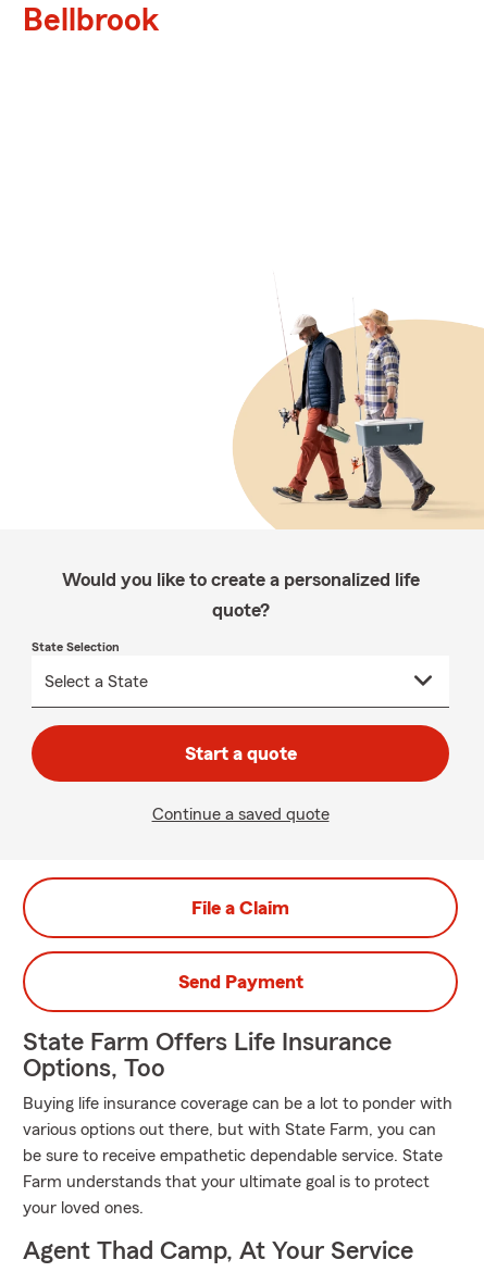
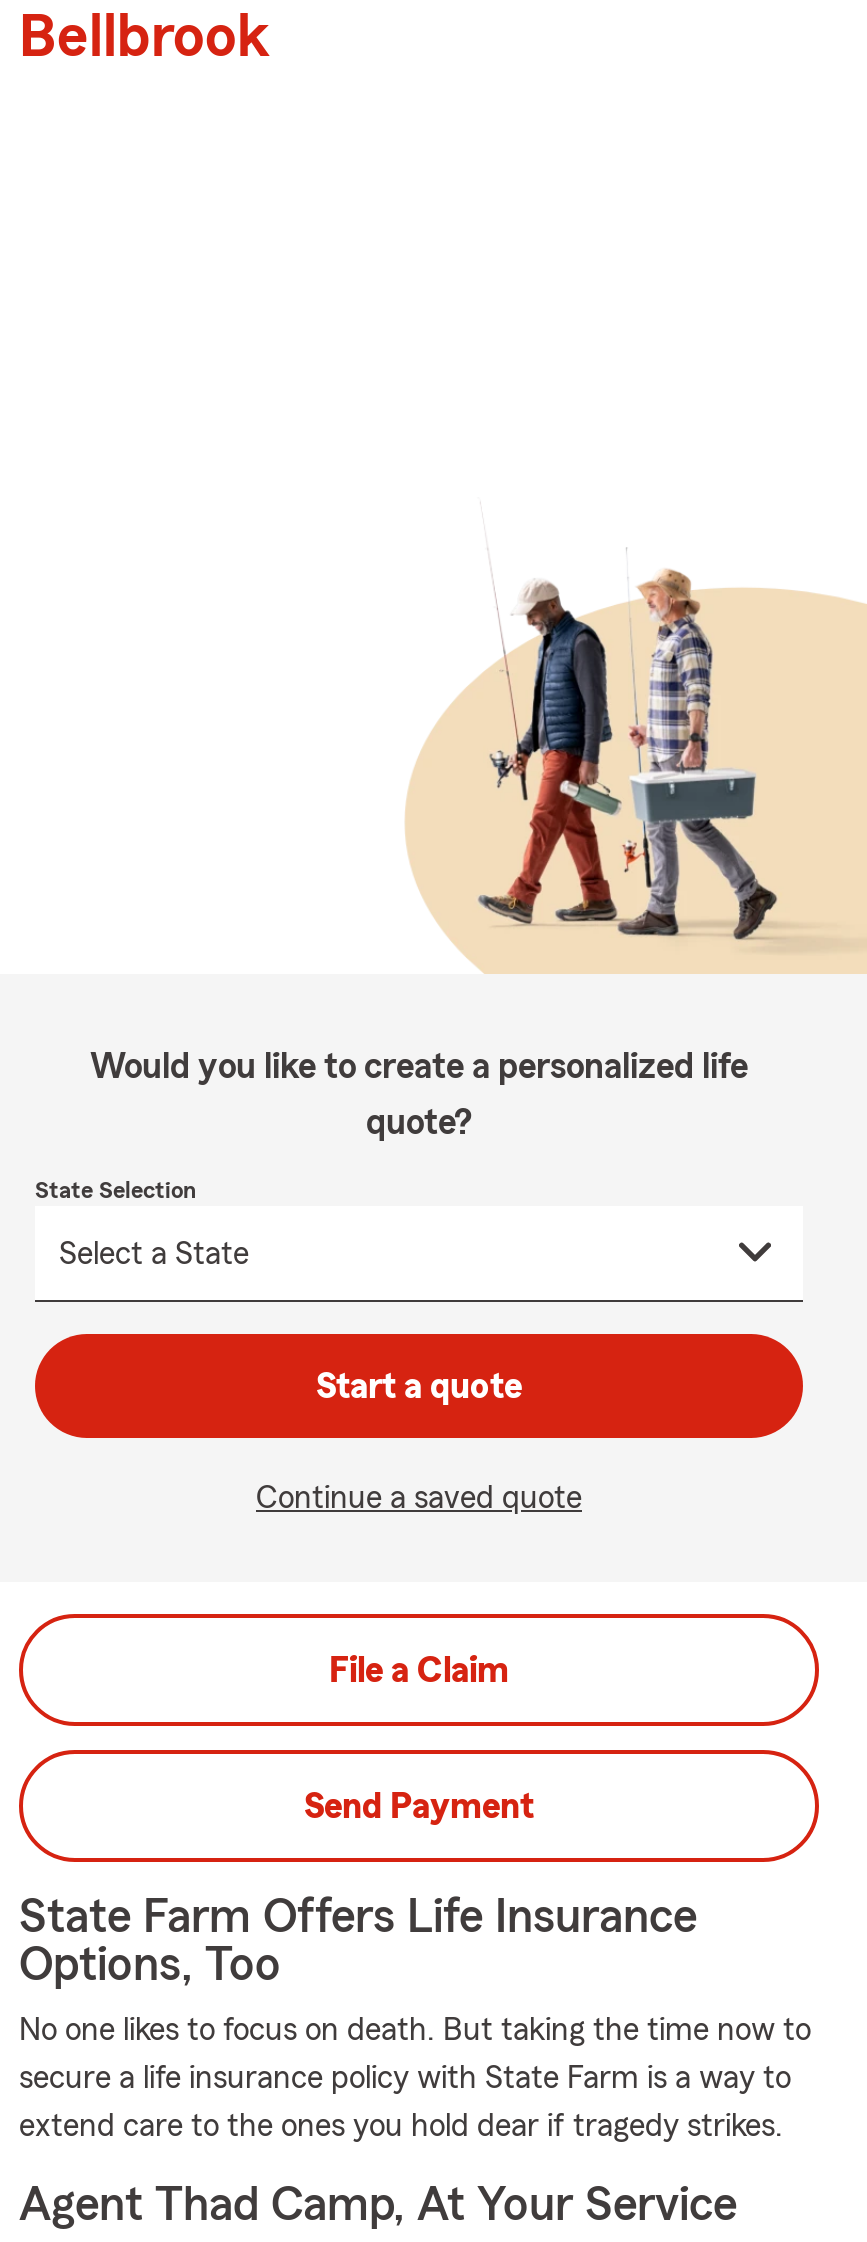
- Buying life insurance coverage can be a lot to ponder with
- various options out there, but with State Farm, you can
- be sure to receive empathetic dependable service. State
- Farm understands that your ultimate goal is to protect
- your loved ones.
+ No one likes to focus on death. But taking the time now to
+ secure a life insurance policy with State Farm is a way to
+ extend care to the ones you hold dear if tragedy strikes.
